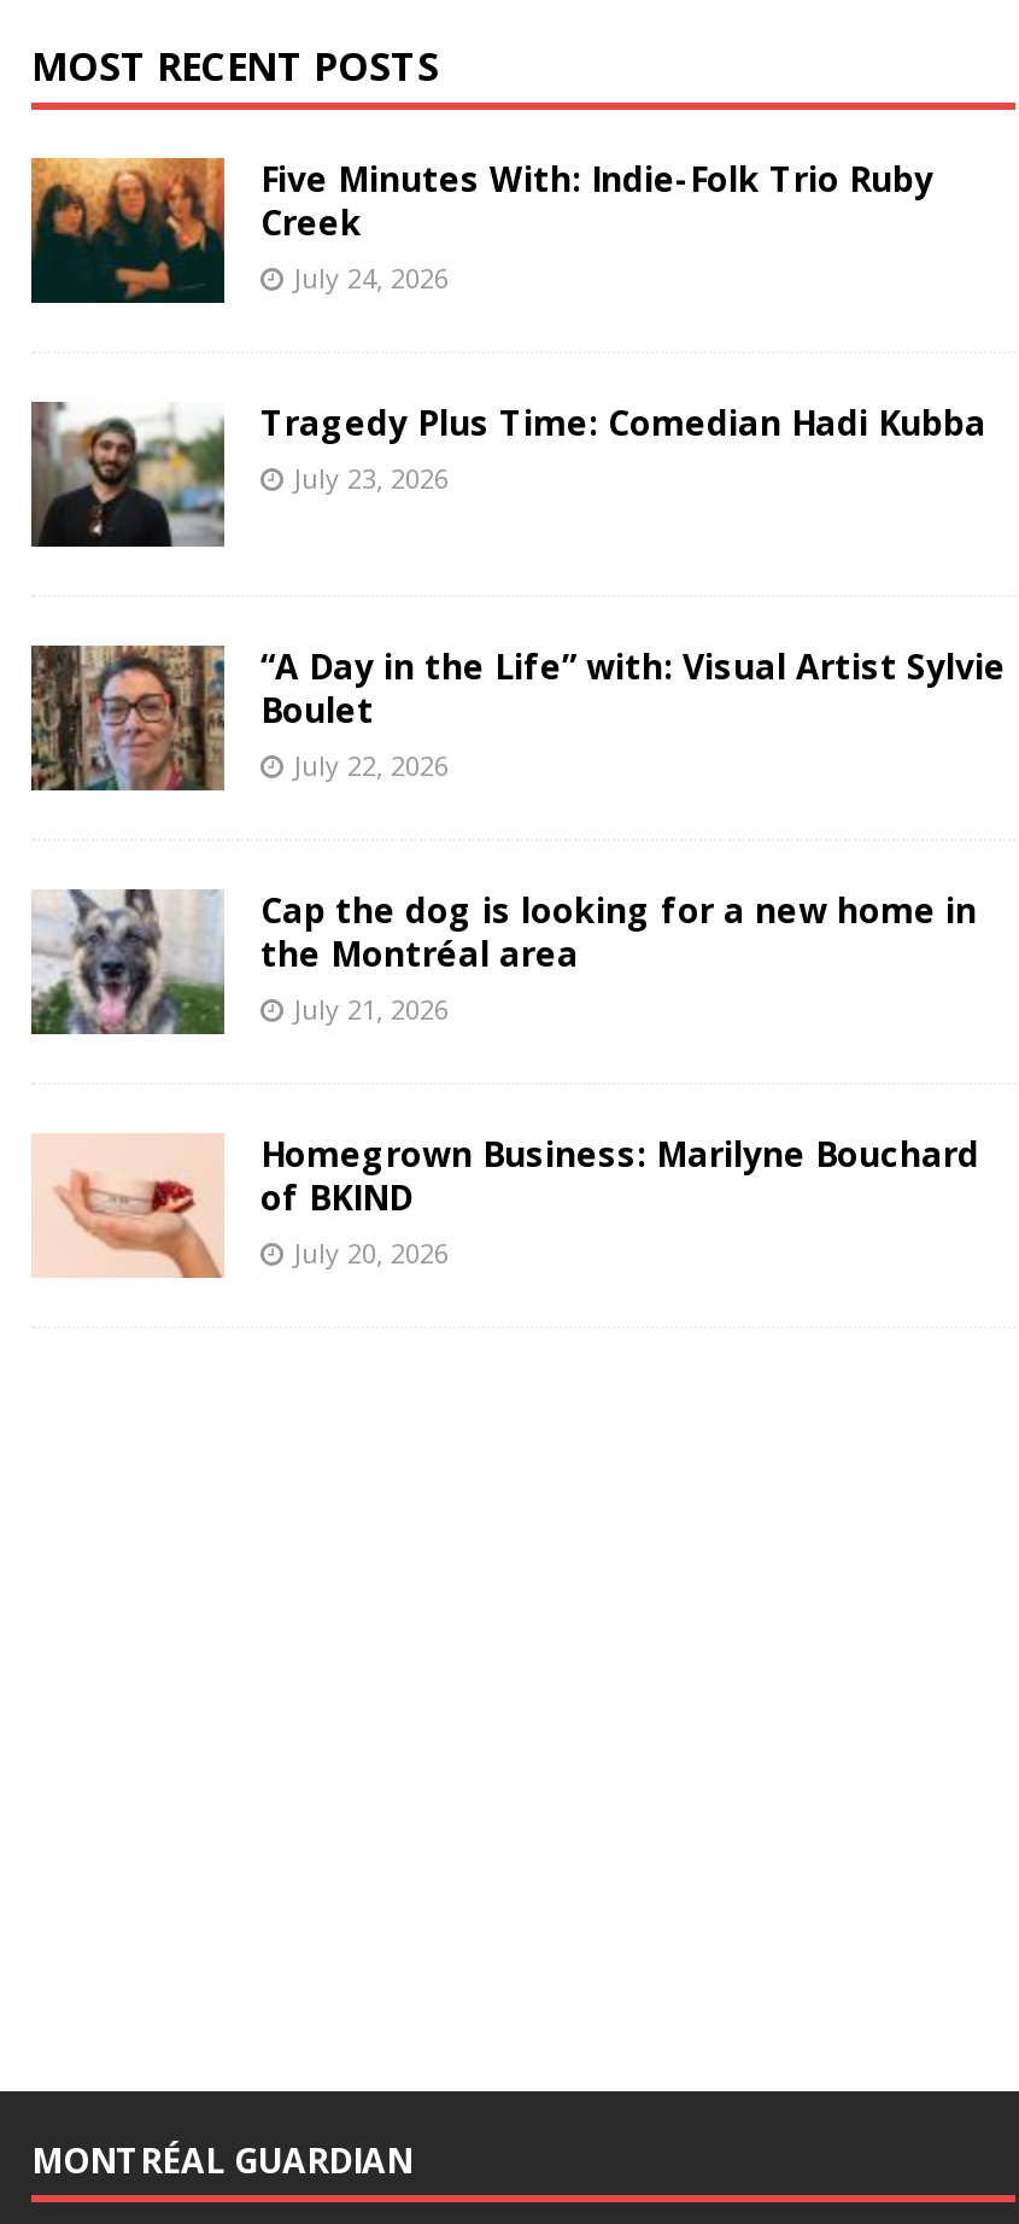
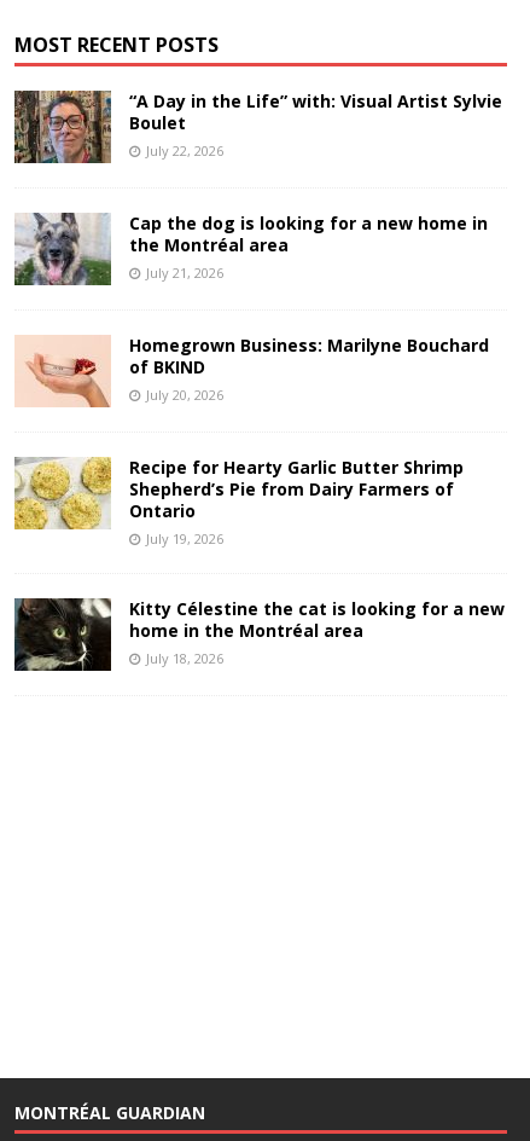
- [image]
- Five Minutes With: Indie-Folk Trio Ruby
- Creek
- July 24, 2026
- Tragedy Plus Time: Comedian Hadi Kubba
- July 23, 2026

- [image]

moved up: [image] | “A Day in the Life” with: Visual Artist Sylvie | Boulet | ... | of BKIND | July 20, 2026

+ [image]
+ Recipe for Hearty Garlic Butter Shrimp
+ Shepherd’s Pie from Dairy Farmers of
+ Ontario
+ July 19, 2026
+ Kitty Célestine the cat is looking for a new
+ home in the Montréal area
+ July 18, 2026

+ [image]
